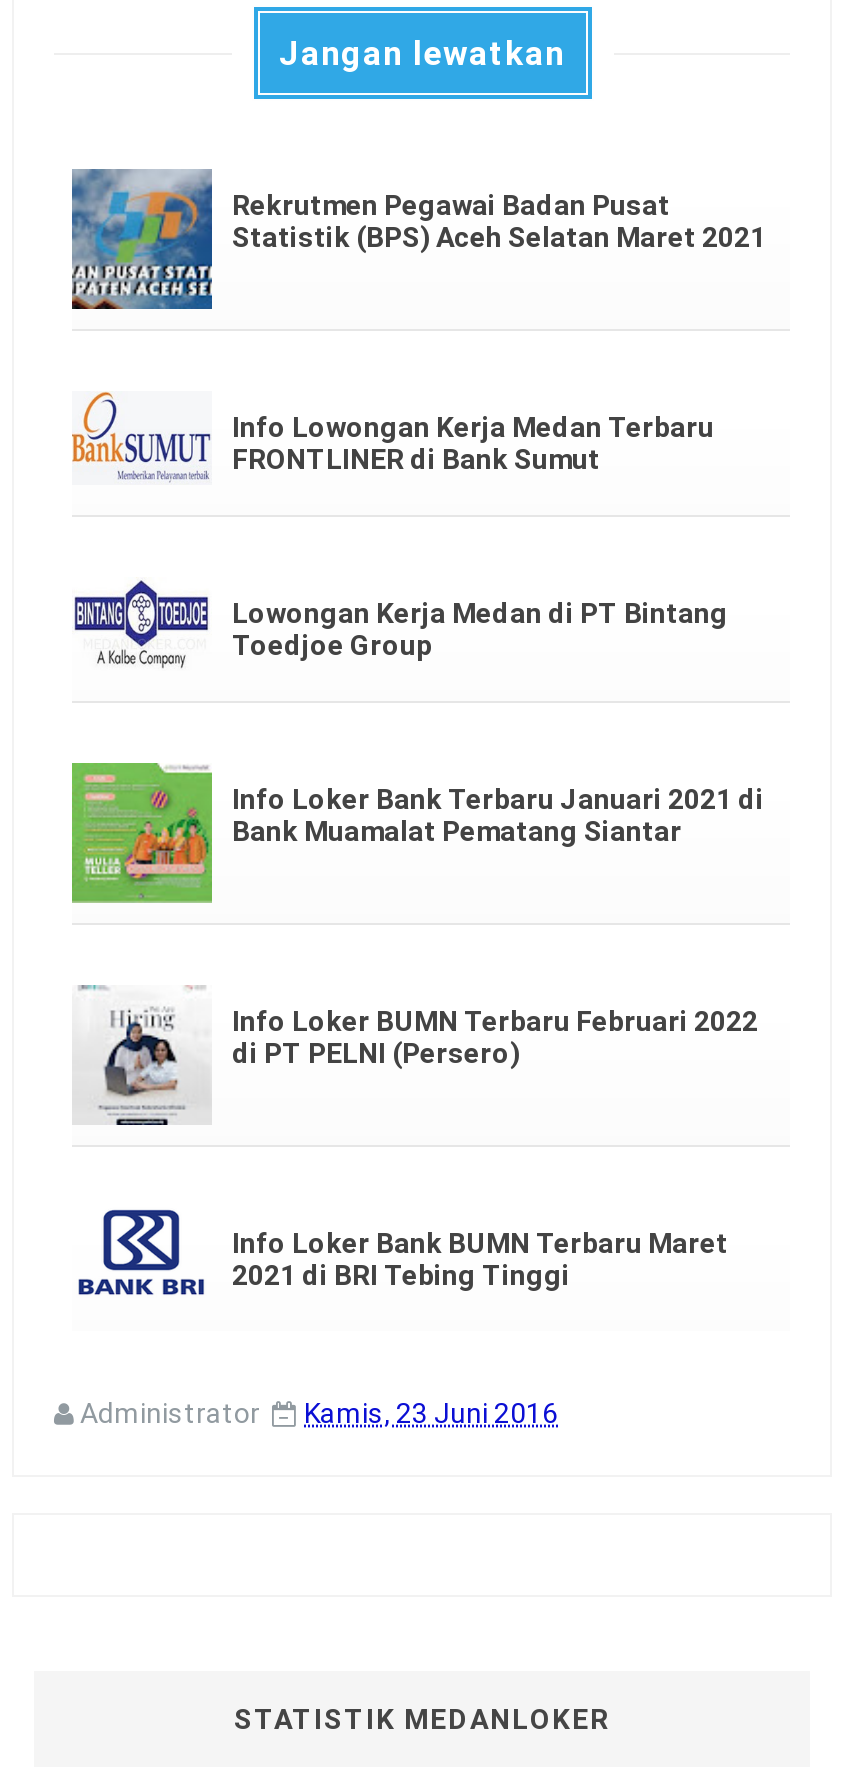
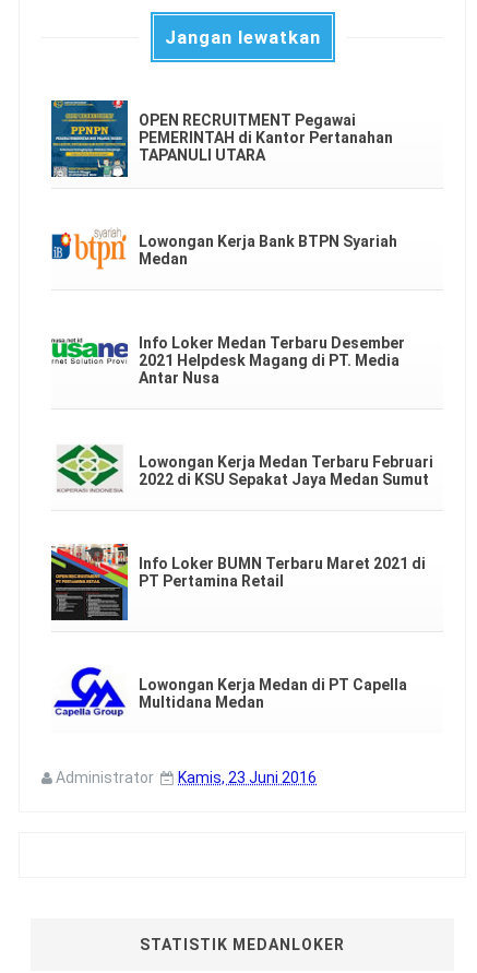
- [image]
- Rekrutmen Pegawai Badan Pusat
- Statistik (BPS) Aceh Selatan Maret 2021
+ [image]
+ OPEN RECRUITMENT Pegawai
+ PEMERINTAH di Kantor Pertanahan
+ TAPANULI UTARA

- [image]
- Info Lowongan Kerja Medan Terbaru
- FRONTLINER di Bank Sumut
+ [image]
+ Lowongan Kerja Bank BTPN Syariah
+ Medan

- [image]
- Lowongan Kerja Medan di PT Bintang
- Toedjoe Group
+ [image]
+ Info Loker Medan Terbaru Desember
+ 2021 Helpdesk Magang di PT. Media
+ Antar Nusa

- [image]
- Info Loker Bank Terbaru Januari 2021 di
- Bank Muamalat Pematang Siantar
+ [image]
+ Lowongan Kerja Medan Terbaru Februari
+ 2022 di KSU Sepakat Jaya Medan Sumut

- [image]
- Info Loker BUMN Terbaru Februari 2022
- di PT PELNI (Persero)
+ [image]
+ Info Loker BUMN Terbaru Maret 2021 di
+ PT Pertamina Retail

- [image]
- Info Loker Bank BUMN Terbaru Maret
- 2021 di BRI Tebing Tinggi
+ [image]
+ Lowongan Kerja Medan di PT Capella
+ Multidana Medan
